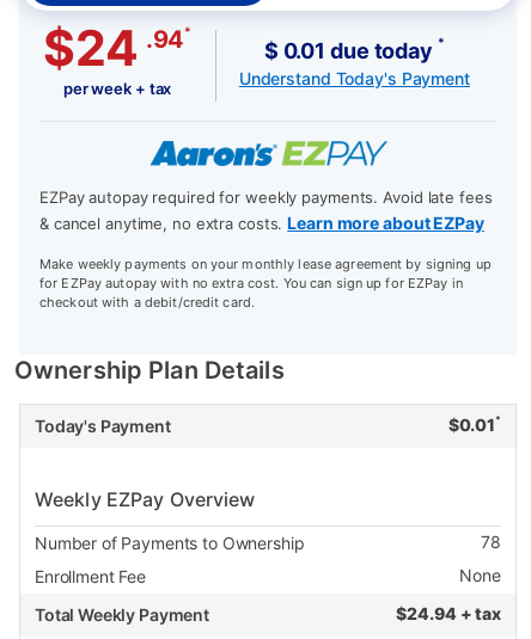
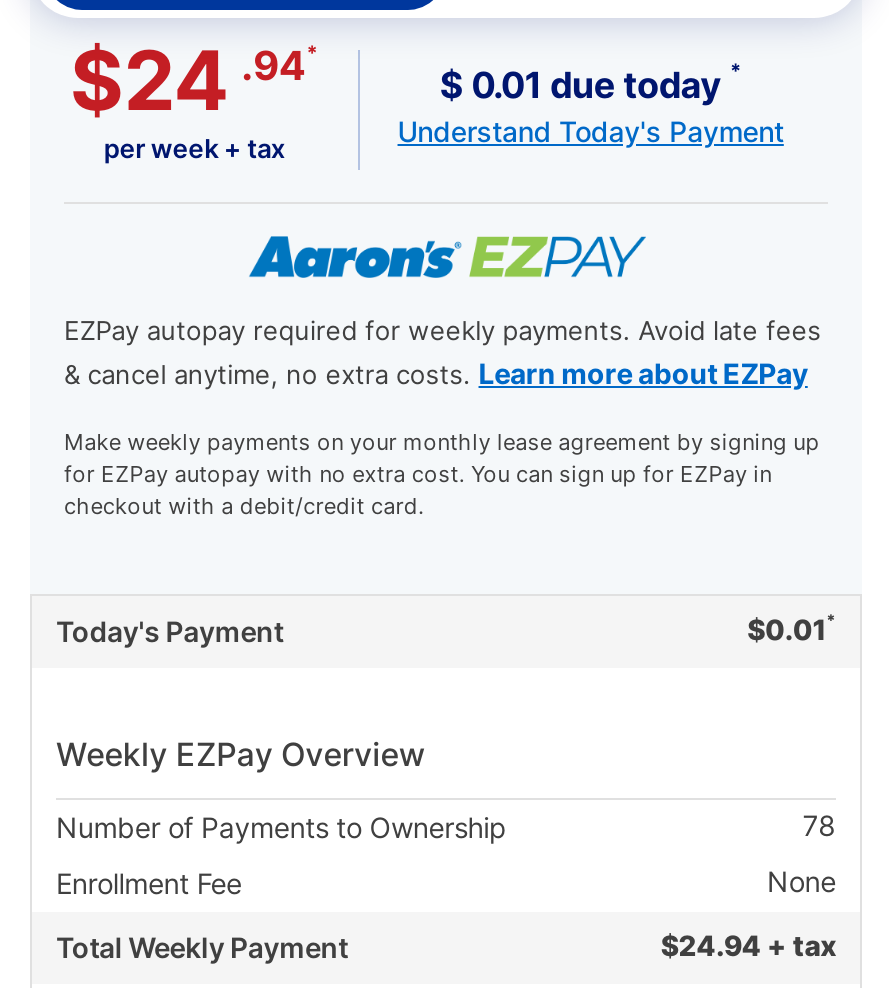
- Ownership Plan Details
